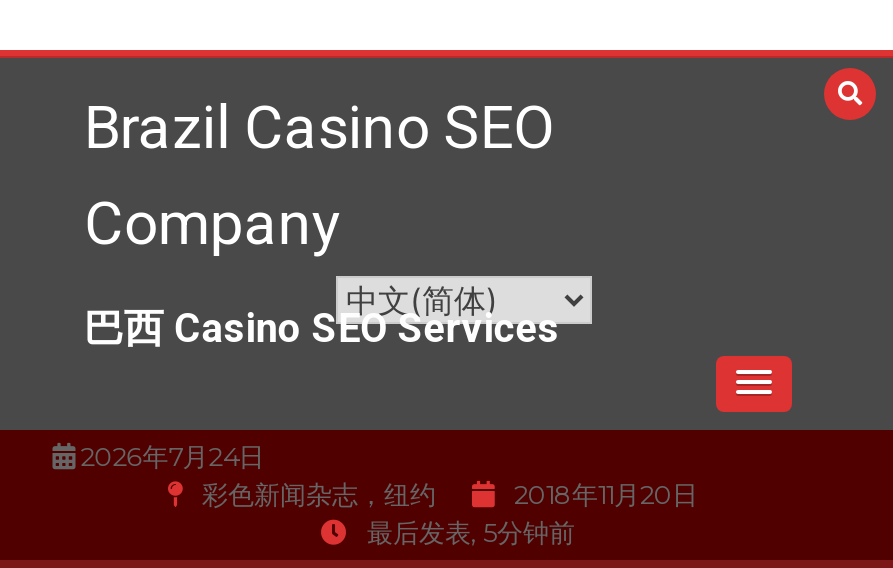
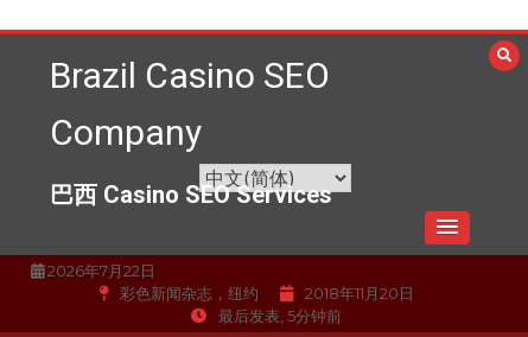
- 2026年7月24日
+ 2026年7月22日
